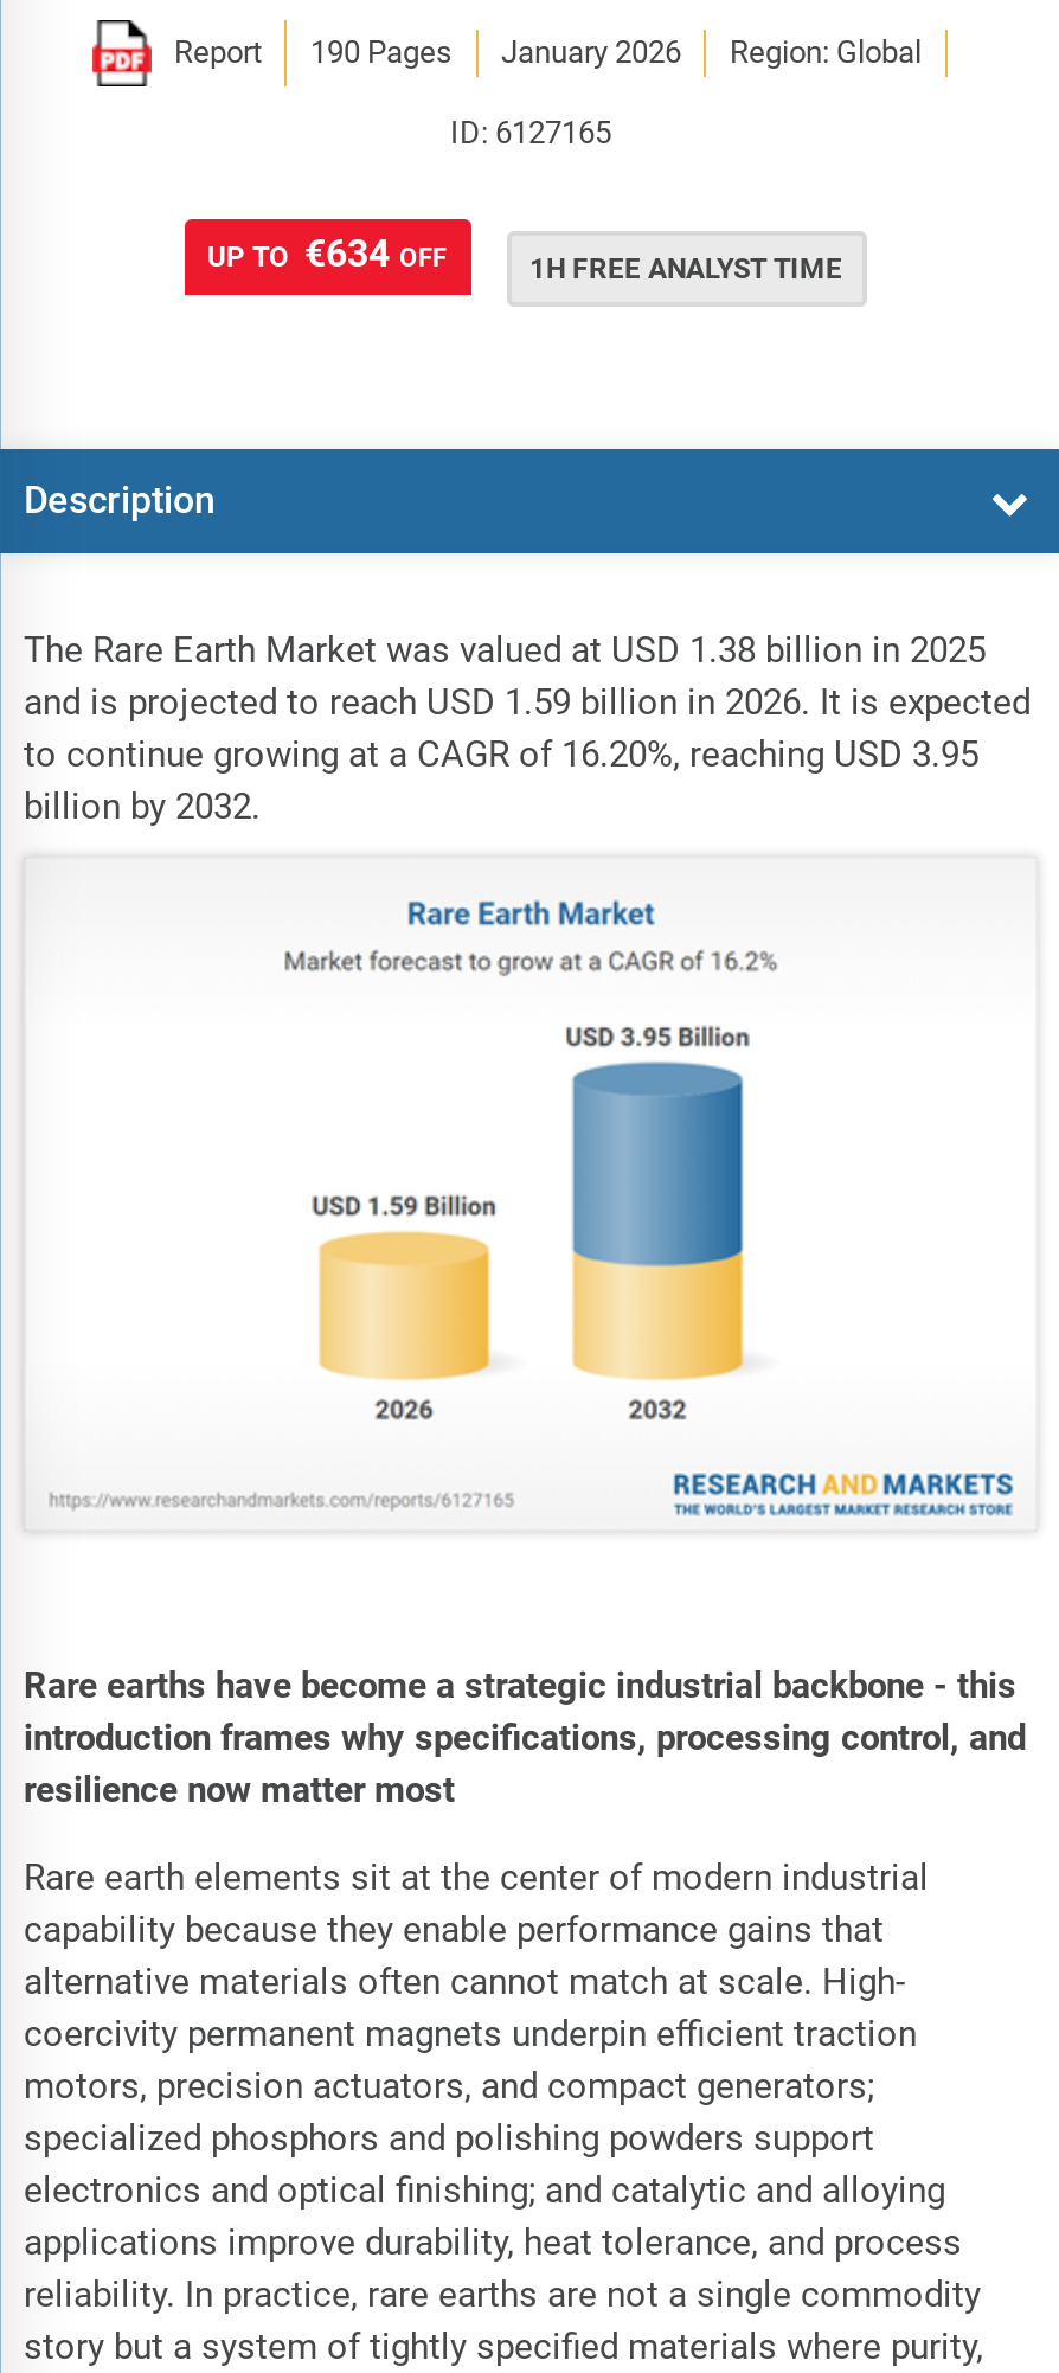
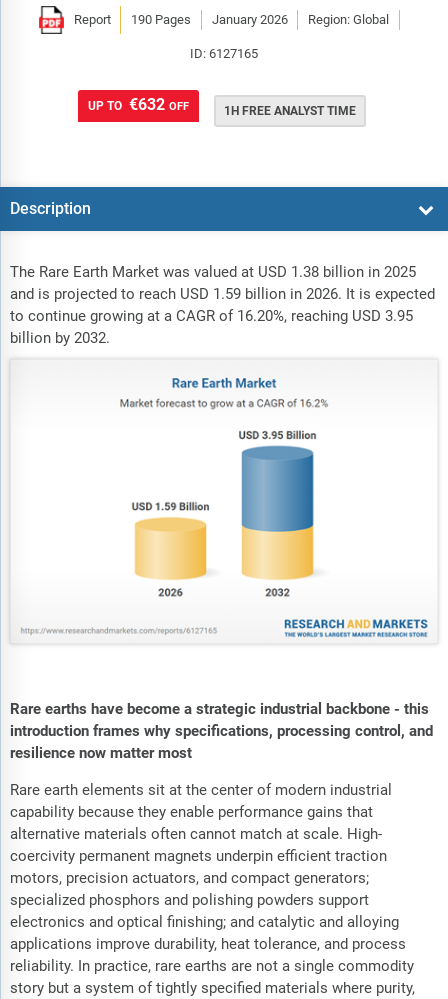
- UP TO €634 OFF
+ UP TO €632 OFF
